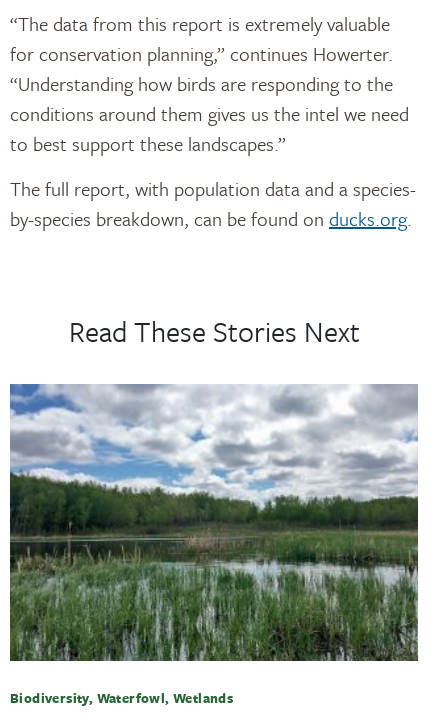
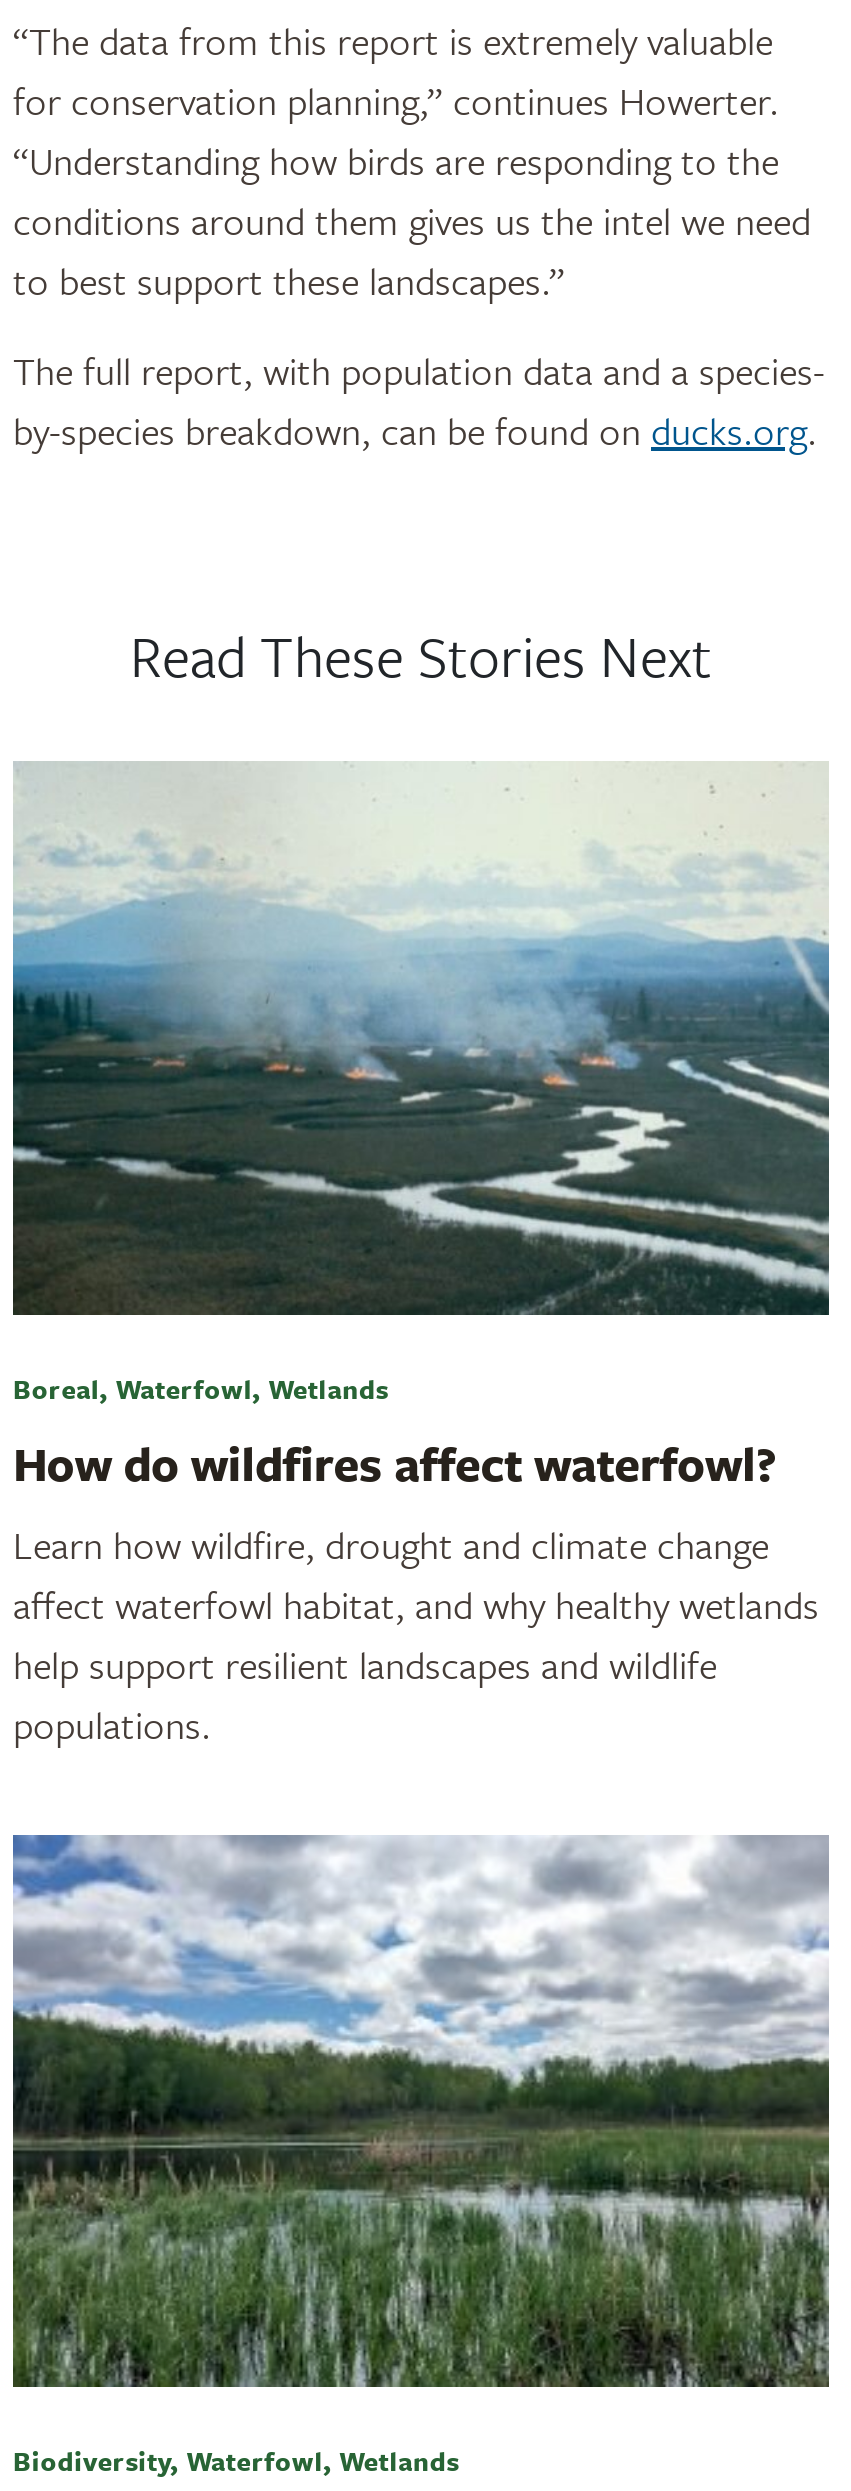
+ [image]
+ Boreal, Waterfowl, Wetlands
+ How do wildfires affect waterfowl?
+ Learn how wildfire, drought and climate change
+ affect waterfowl habitat, and why healthy wetlands
+ help support resilient landscapes and wildlife
+ populations.
